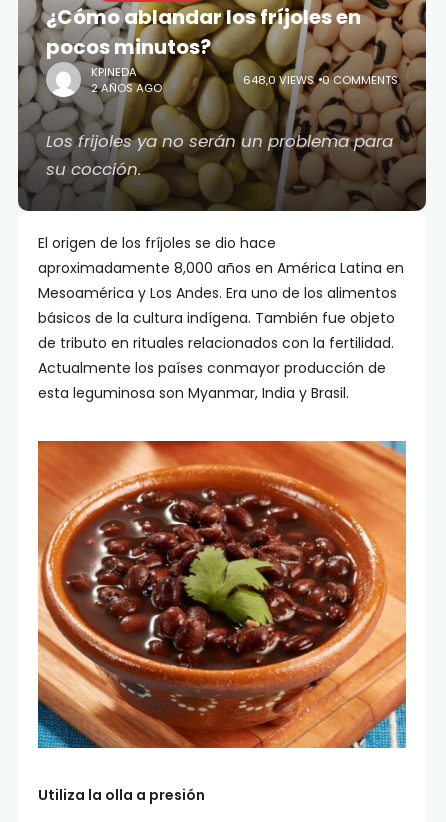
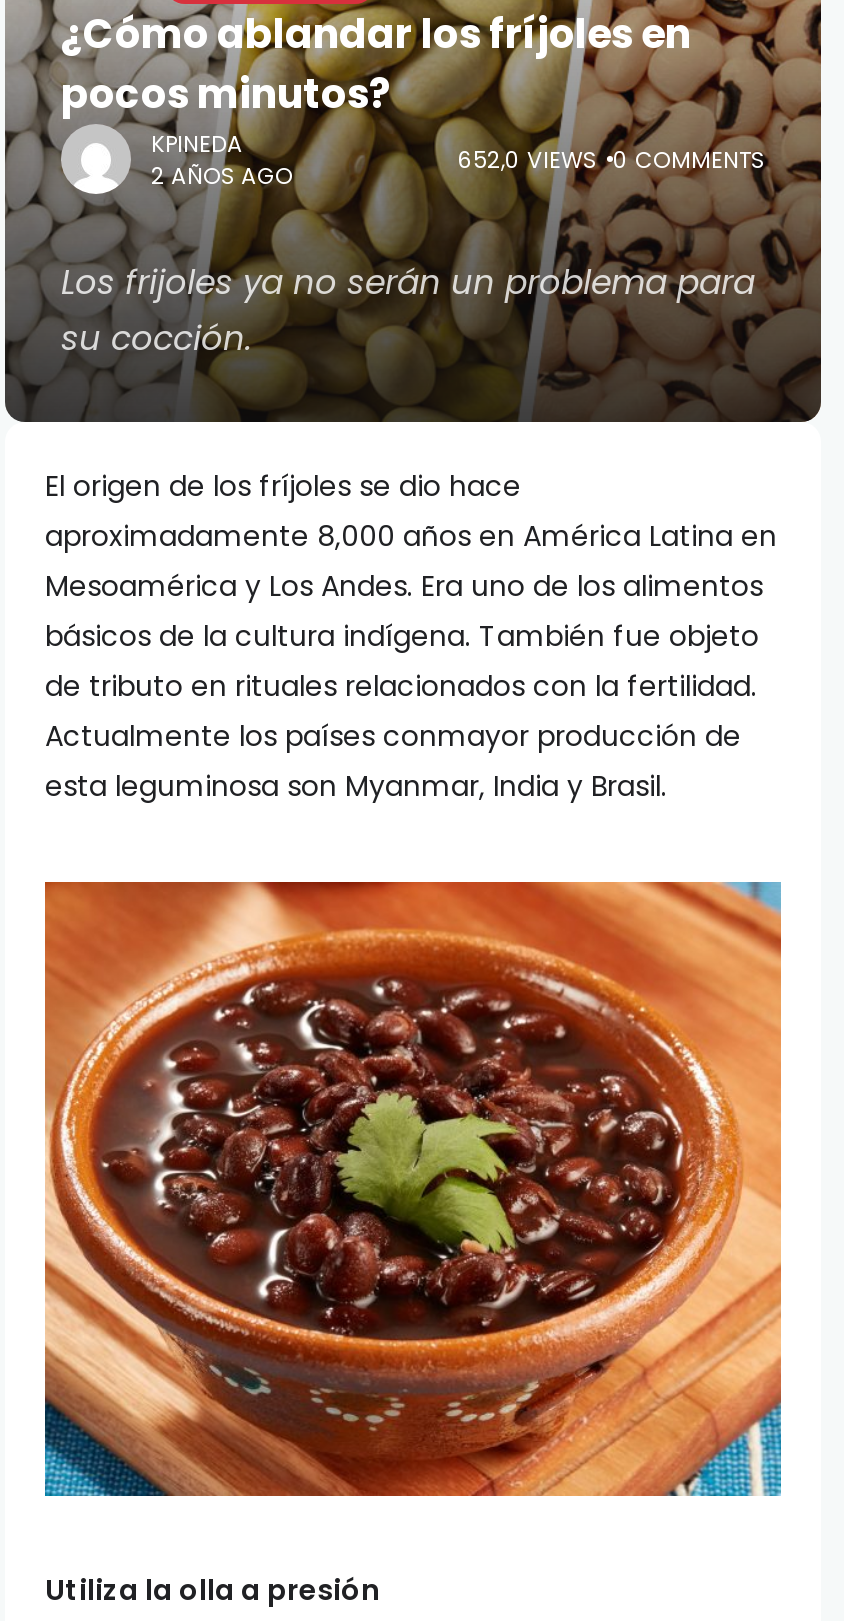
- 648,0 VIEWS 0 COMMENTS
+ 652,0 VIEWS 0 COMMENTS
